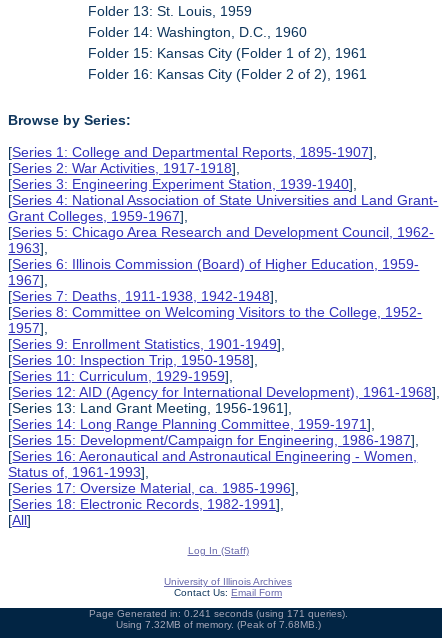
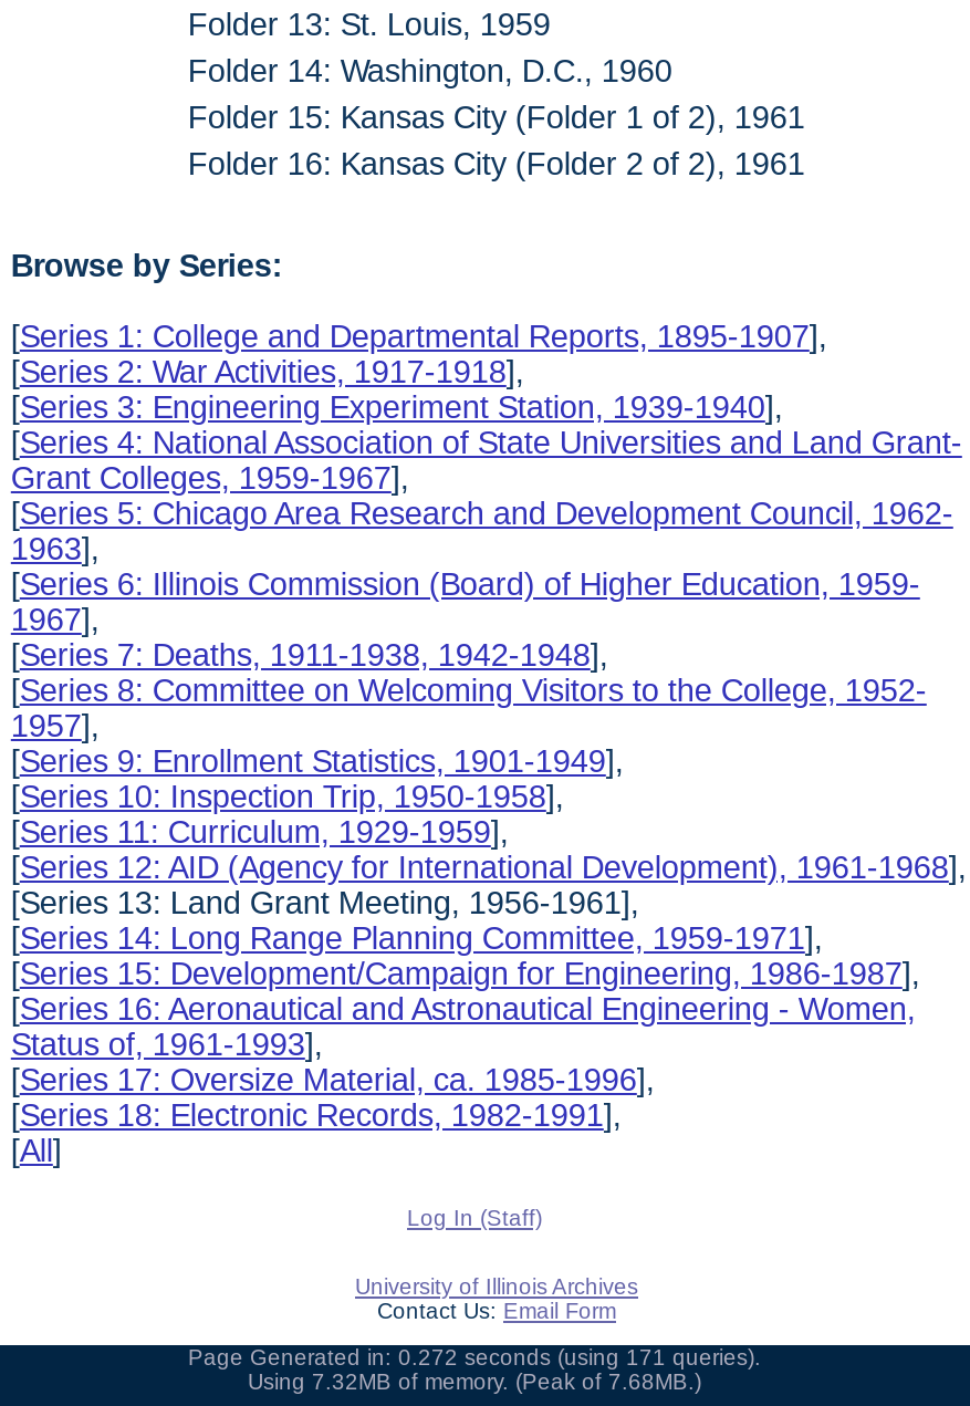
- Page Generated in: 0.241 seconds (using 171 queries).
+ Page Generated in: 0.272 seconds (using 171 queries).
